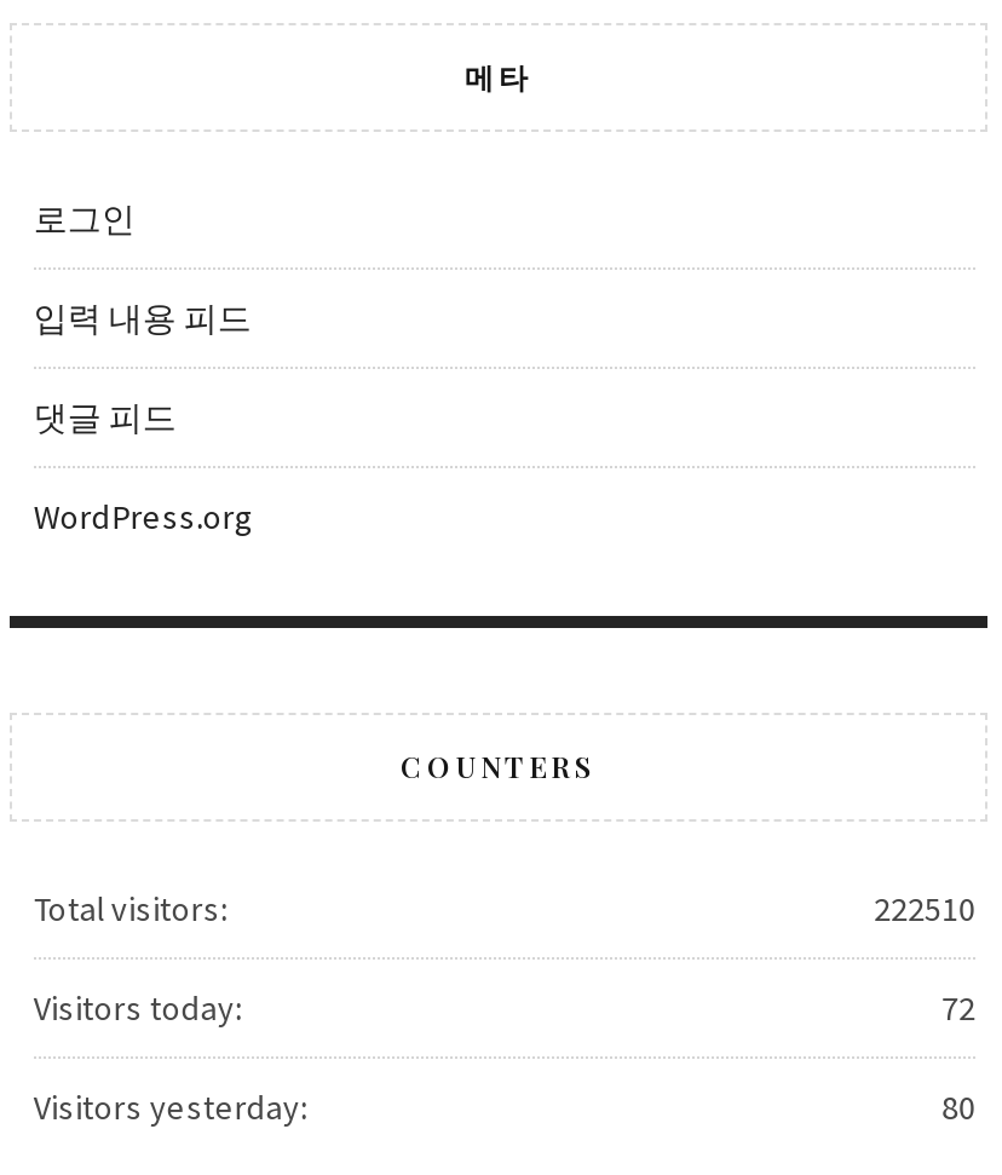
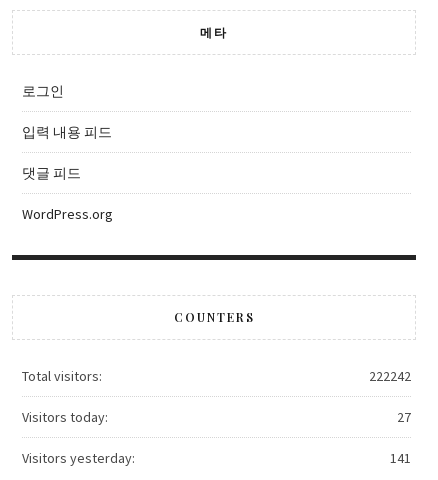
- 222510
+ 222242

- 72
+ 27

- 80
+ 141
